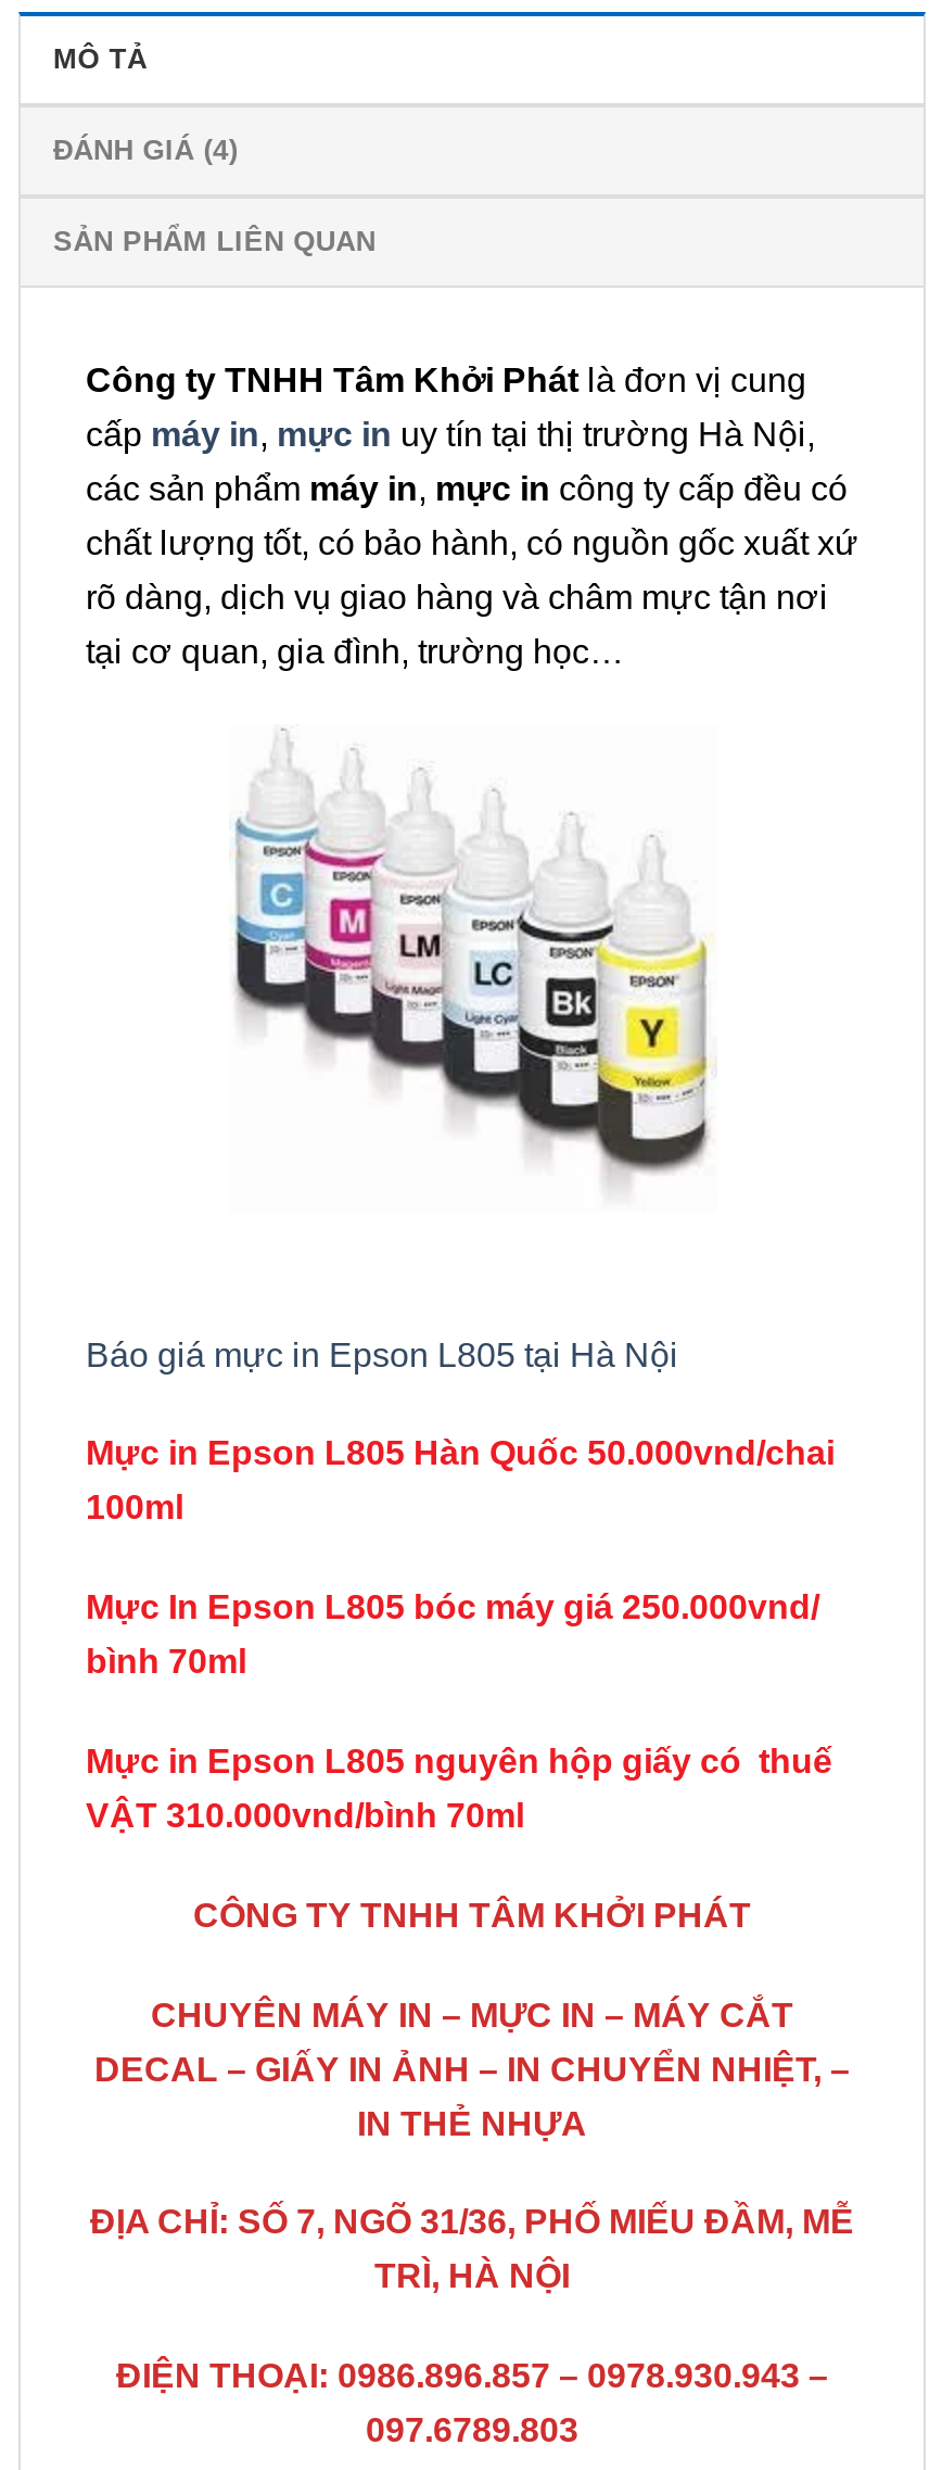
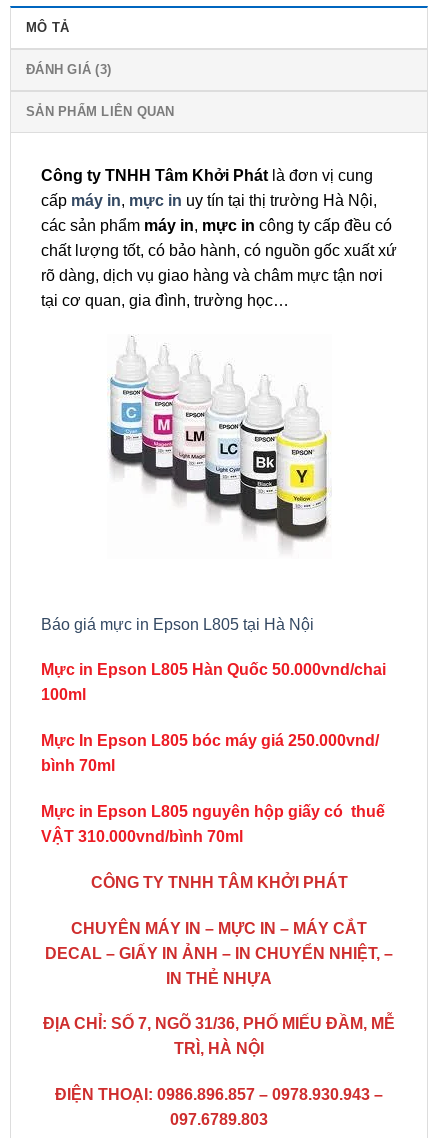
- ĐÁNH GIÁ (4)
+ ĐÁNH GIÁ (3)
